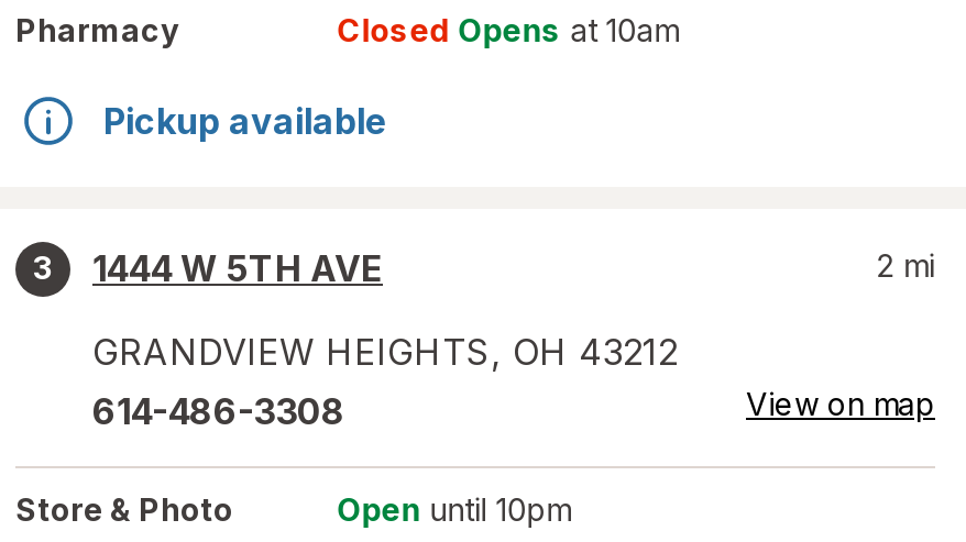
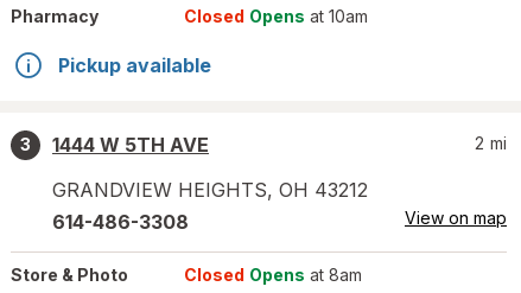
- Open until 10pm
+ Closed Opens at 8am
